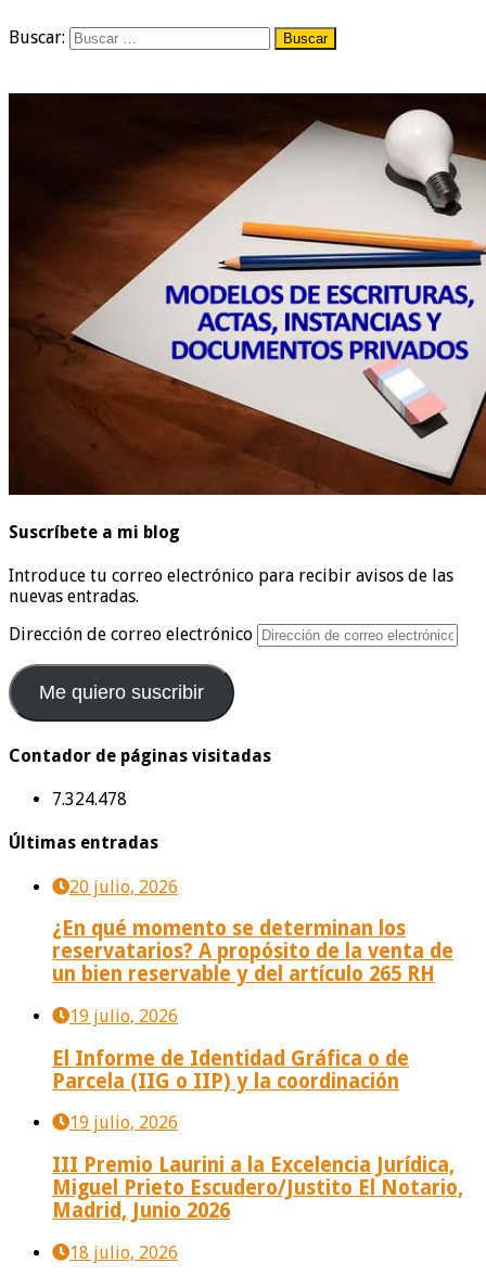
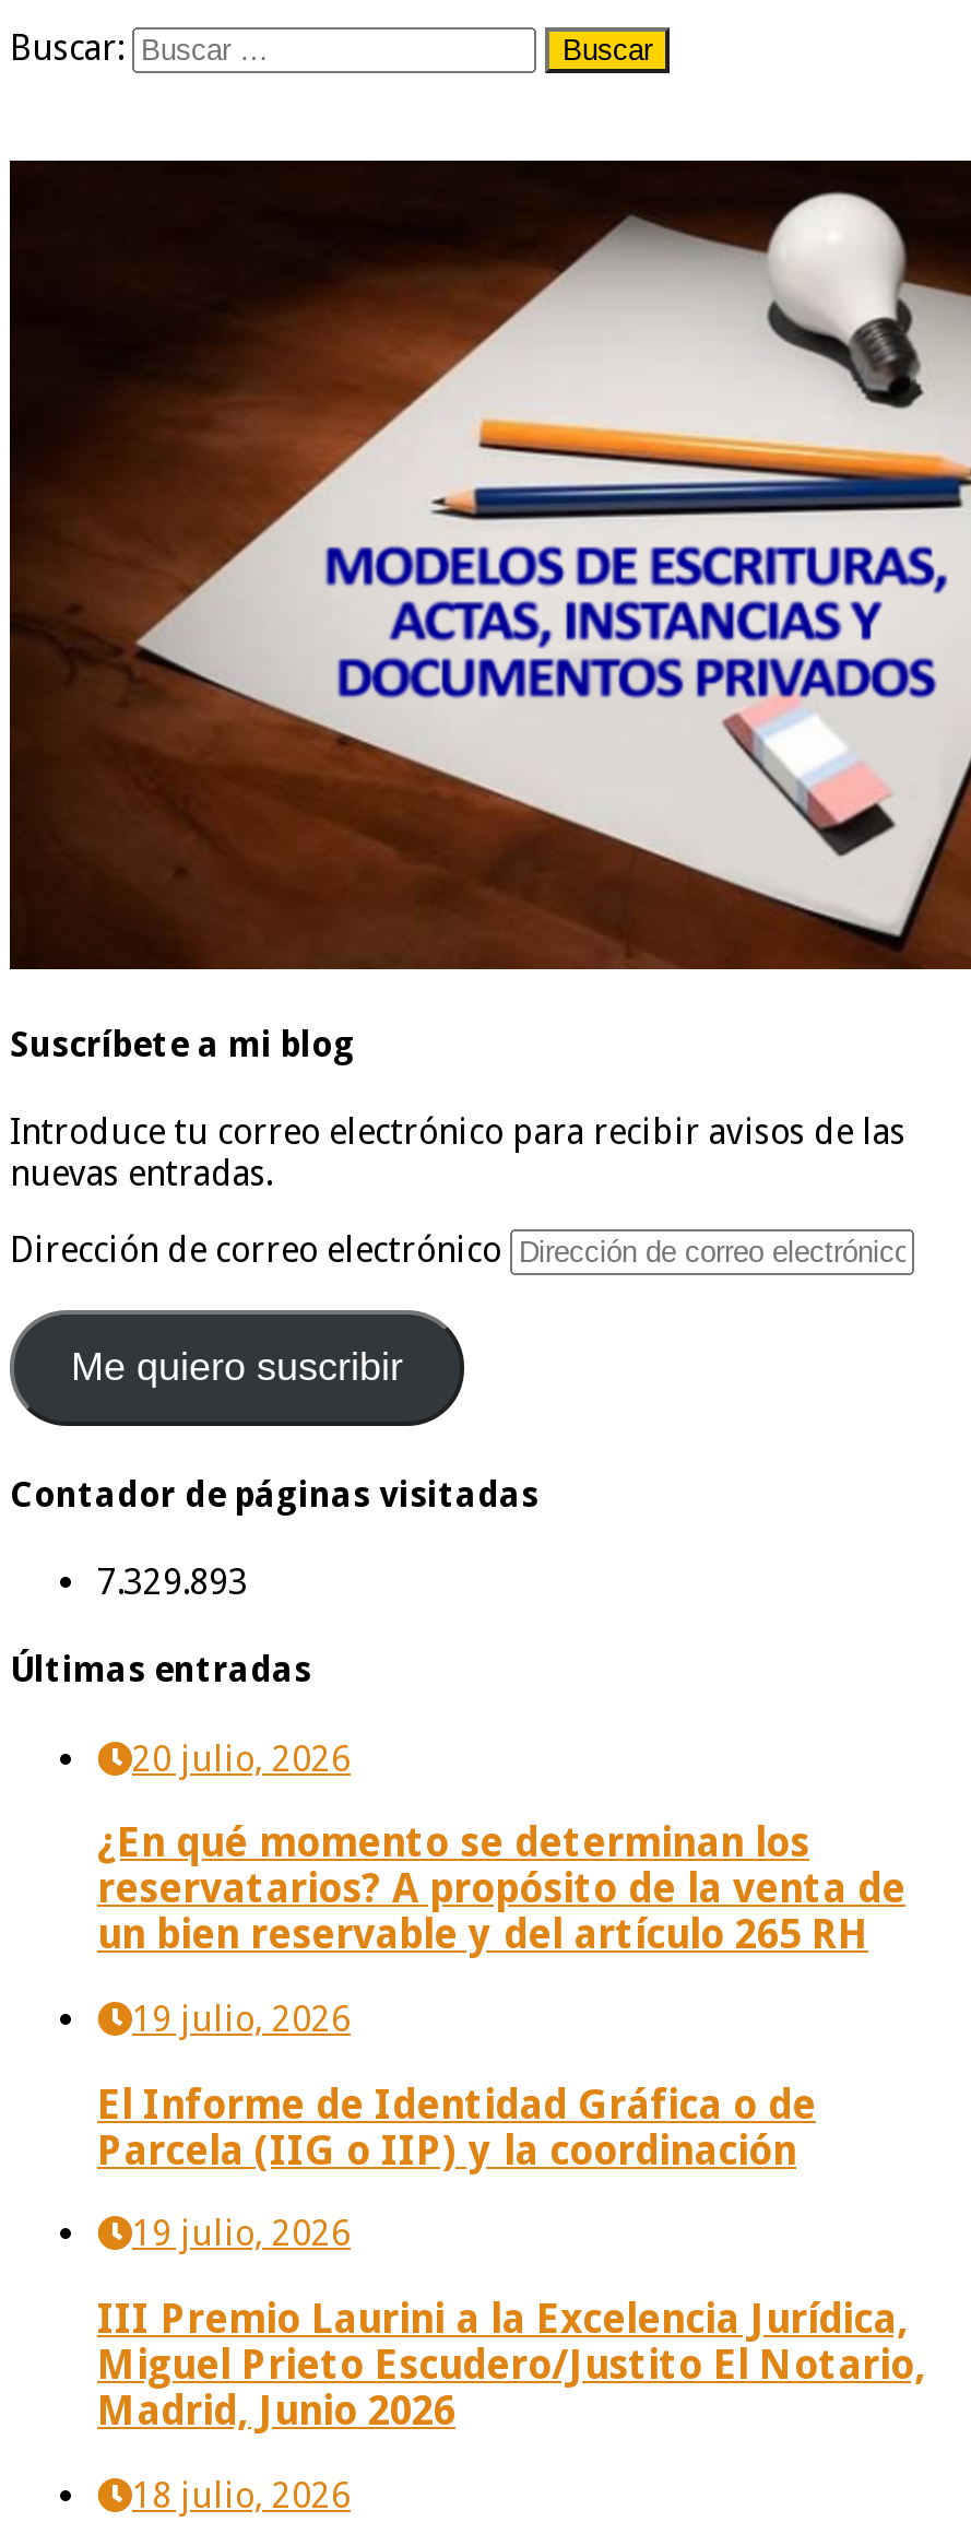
- 7.324.478
+ 7.329.893
